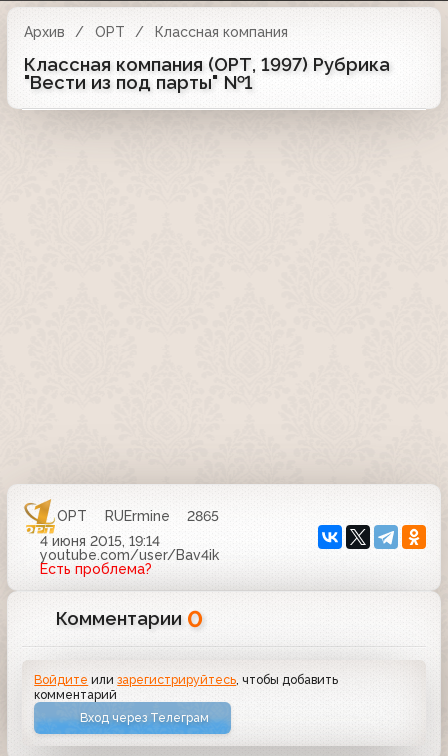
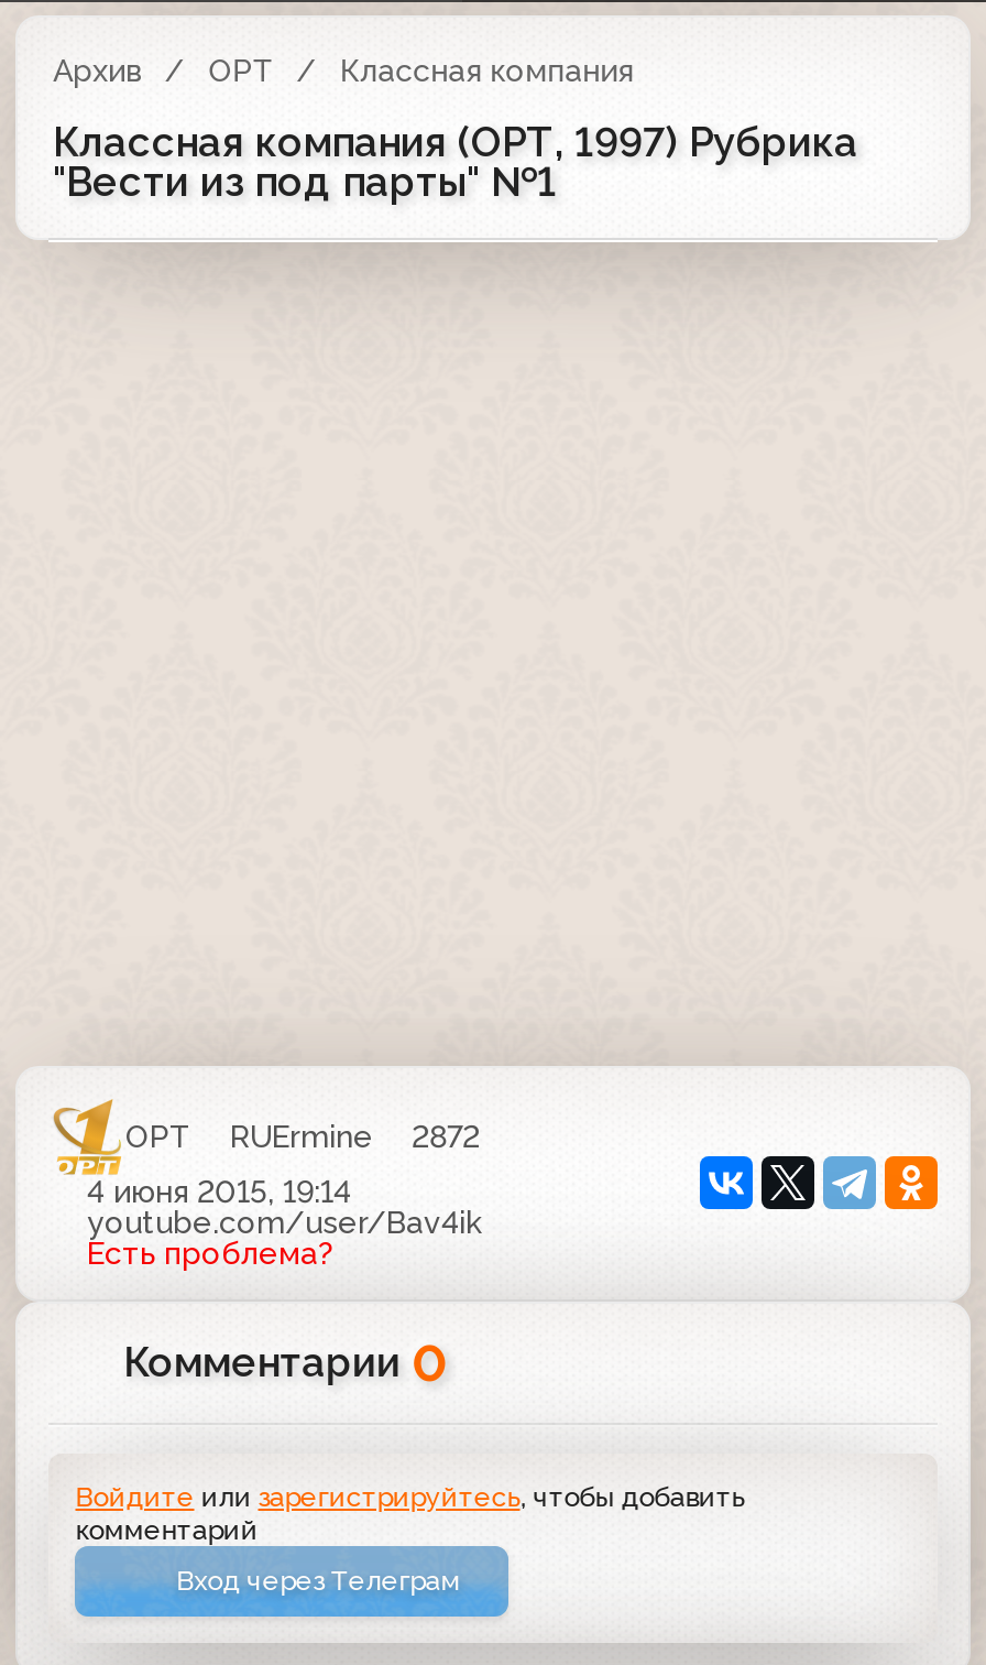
- ОРТ RUErmine 2865
+ ОРТ RUErmine 2872
